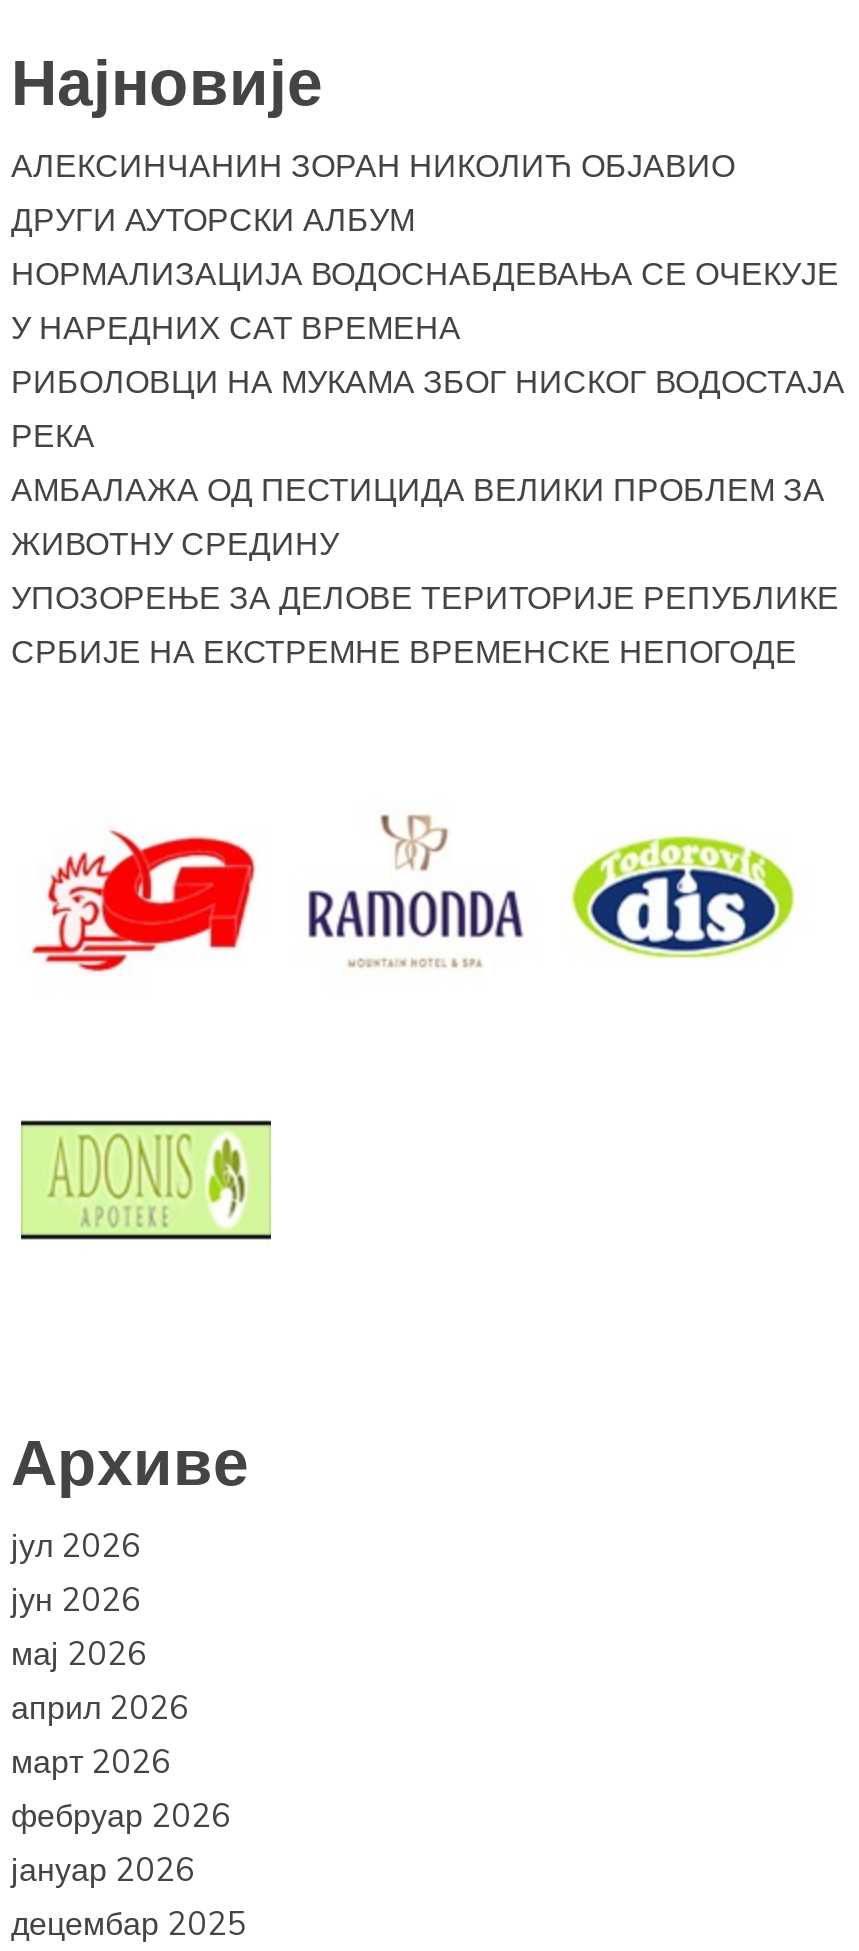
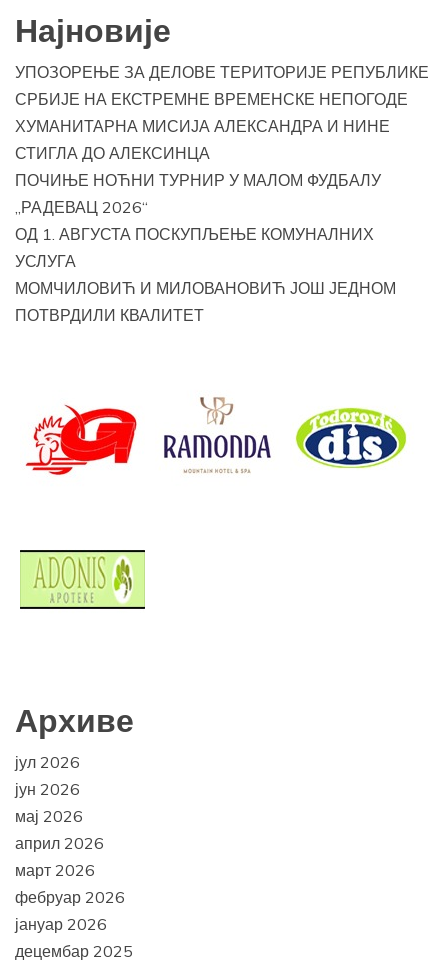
- АЛЕКСИНЧАНИН ЗОРАН НИКОЛИЋ ОБЈАВИО
- ДРУГИ АУТОРСКИ АЛБУМ
- НОРМАЛИЗАЦИЈА ВОДОСНАБДЕВАЊА СЕ ОЧЕКУЈЕ
- У НАРЕДНИХ САТ ВРЕМЕНА
- РИБОЛОВЦИ НА МУКАМА ЗБОГ НИСКОГ ВОДОСТАЈА
- РЕКА
- АМБАЛАЖА ОД ПЕСТИЦИДА ВЕЛИКИ ПРОБЛЕМ ЗА
- ЖИВОТНУ СРЕДИНУ

moved up: УПОЗОРЕЊЕ ЗА ДЕЛОВЕ ТЕРИТОРИЈЕ РЕПУБЛИКЕ | СРБИЈЕ НА ЕКСТРЕМНЕ ВРЕМЕНСКЕ НЕПОГОДЕ

+ ХУМАНИТАРНА МИСИЈА АЛЕКСАНДРА И НИНЕ
+ СТИГЛА ДО АЛЕКСИНЦА
+ ПОЧИЊЕ НОЋНИ ТУРНИР У МАЛОМ ФУДБАЛУ
+ „РАДЕВАЦ 2026“
+ ОД 1. АВГУСТА ПОСКУПЉЕЊЕ КОМУНАЛНИХ
+ УСЛУГА
+ МОМЧИЛОВИЋ И МИЛОВАНОВИЋ ЈОШ ЈЕДНОМ
+ ПОТВРДИЛИ КВАЛИТЕТ
